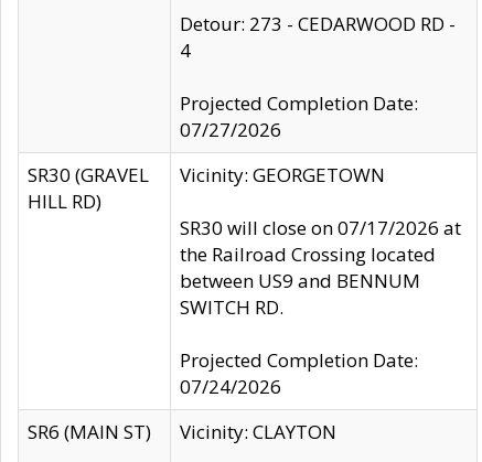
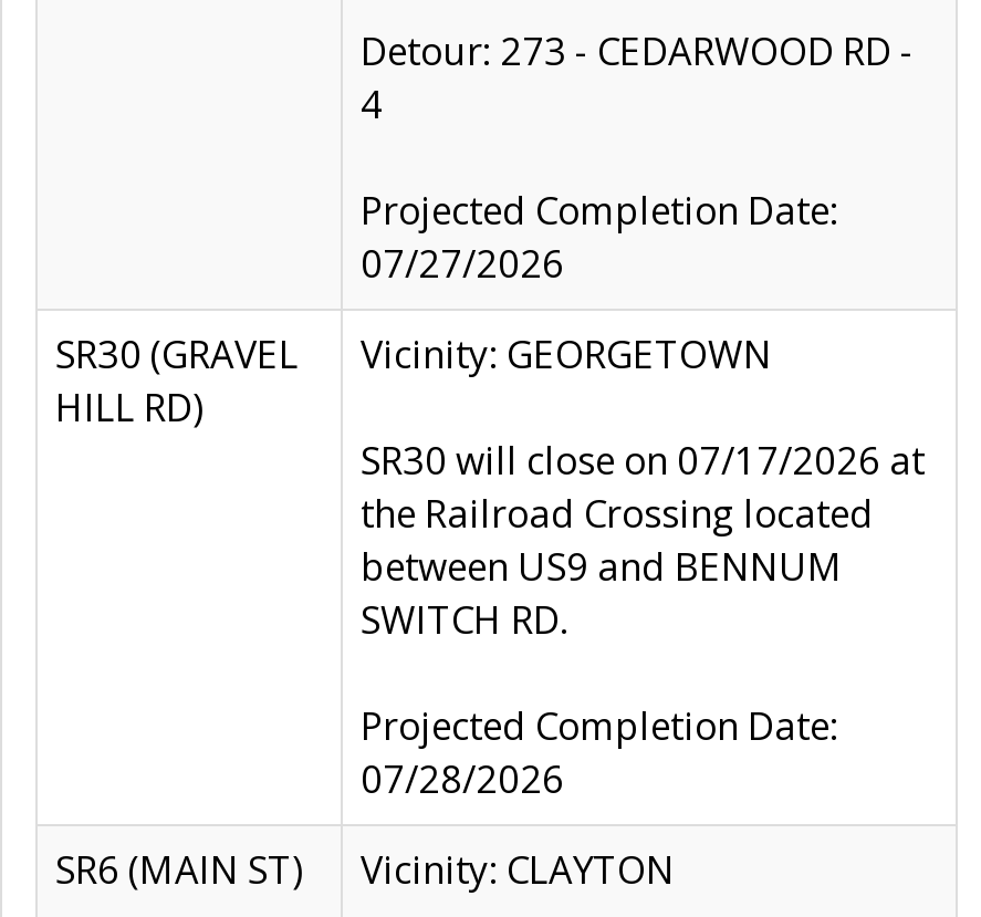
- 07/24/2026
+ 07/28/2026
